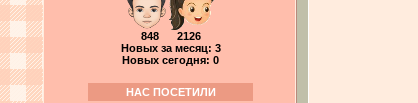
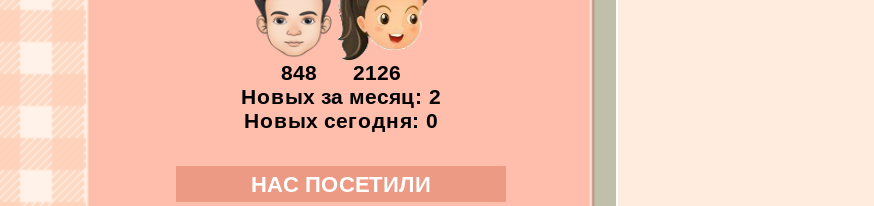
- Новых за месяц: 3
+ Новых за месяц: 2
